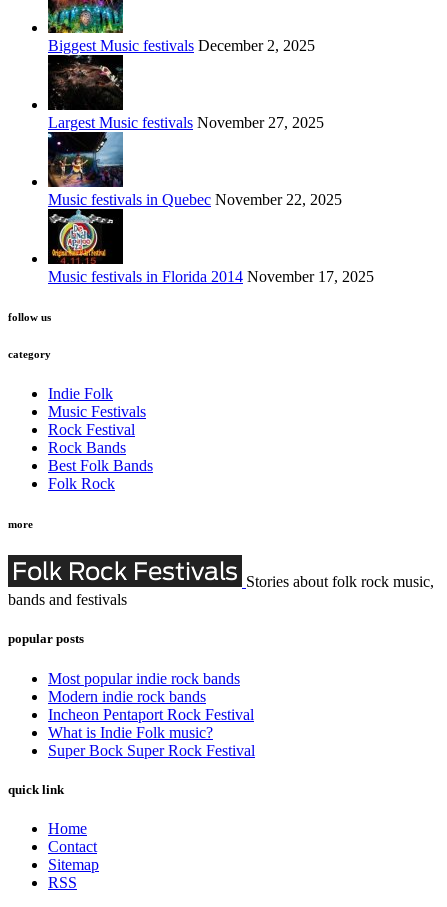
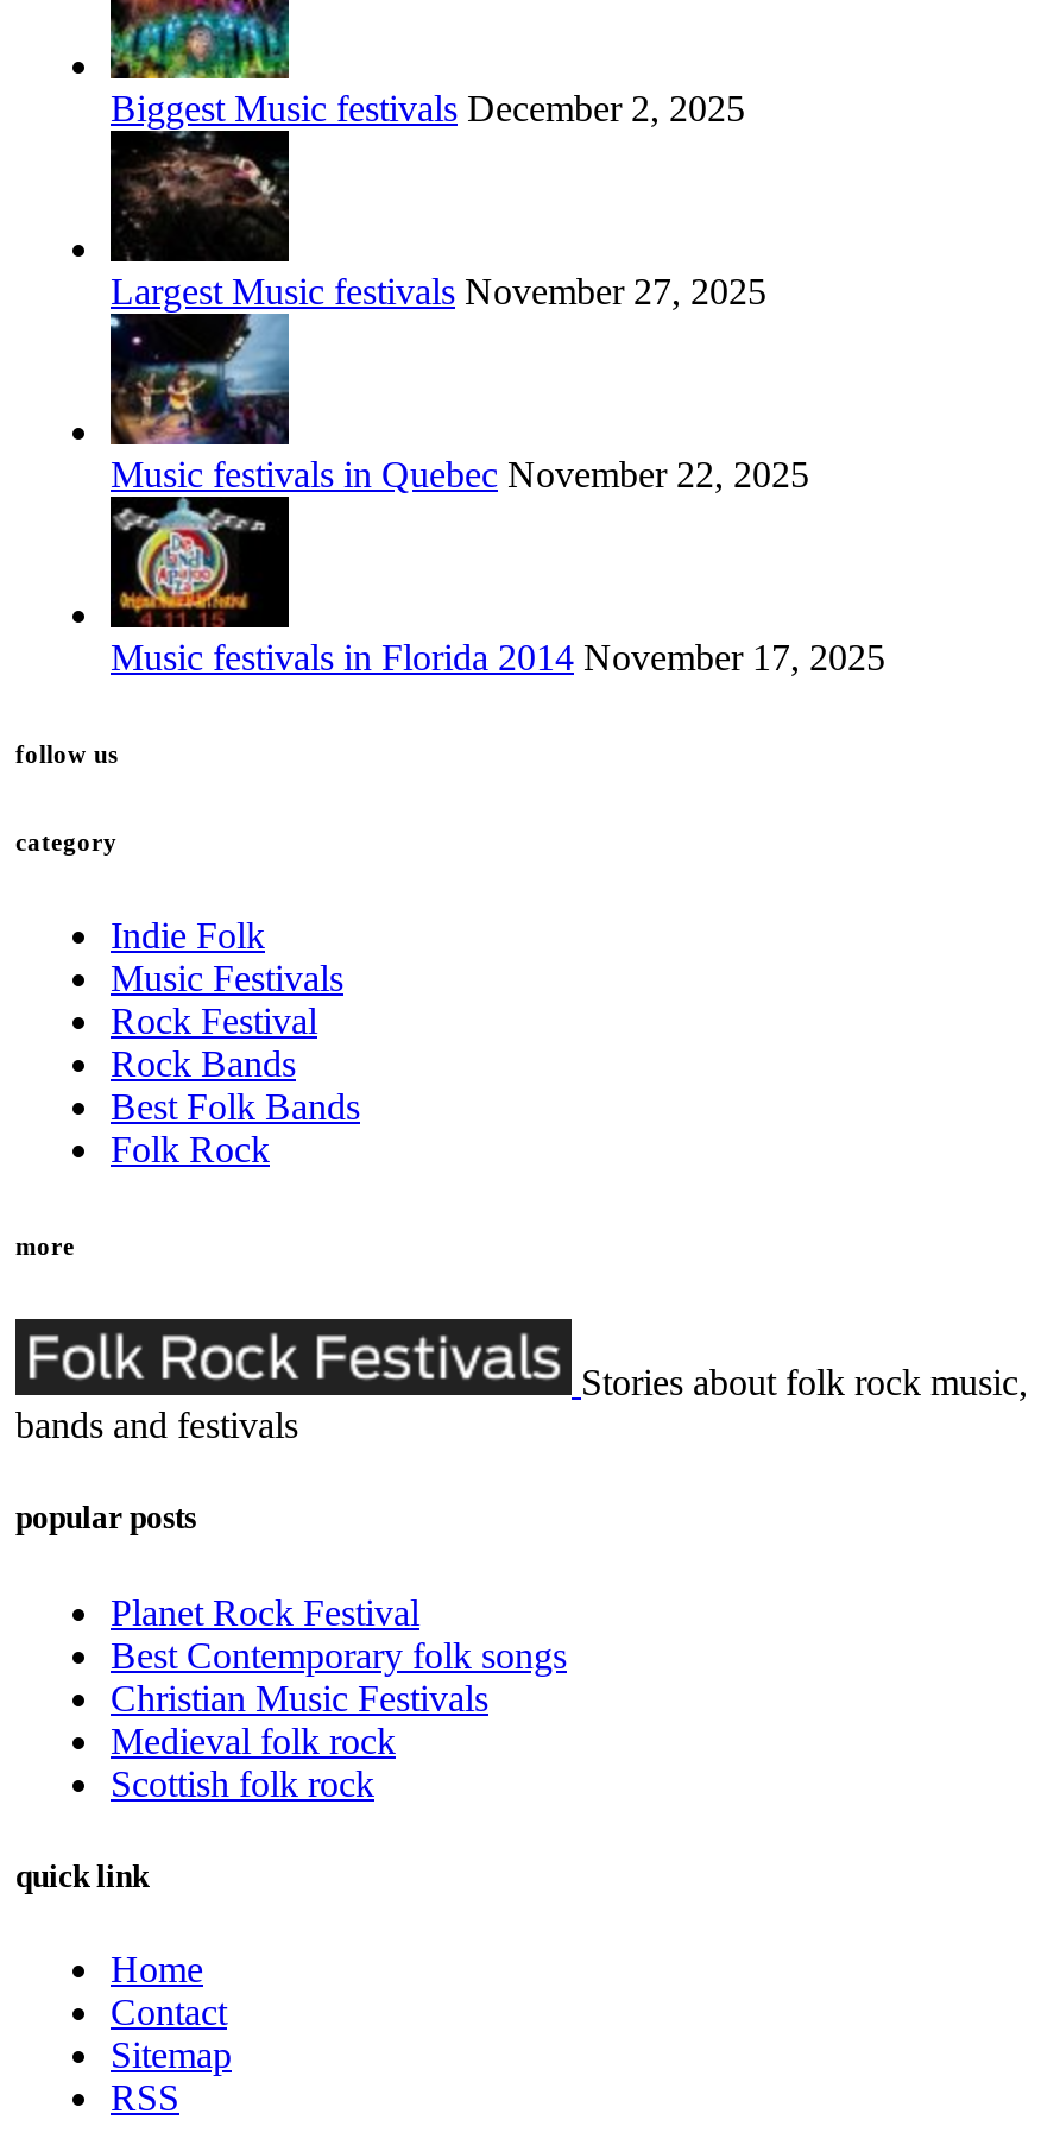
- Most popular indie rock bands
- Modern indie rock bands
- Incheon Pentaport Rock Festival
- What is Indie Folk music?
- Super Bock Super Rock Festival
+ Planet Rock Festival
+ Best Contemporary folk songs
+ Christian Music Festivals
+ Medieval folk rock
+ Scottish folk rock
